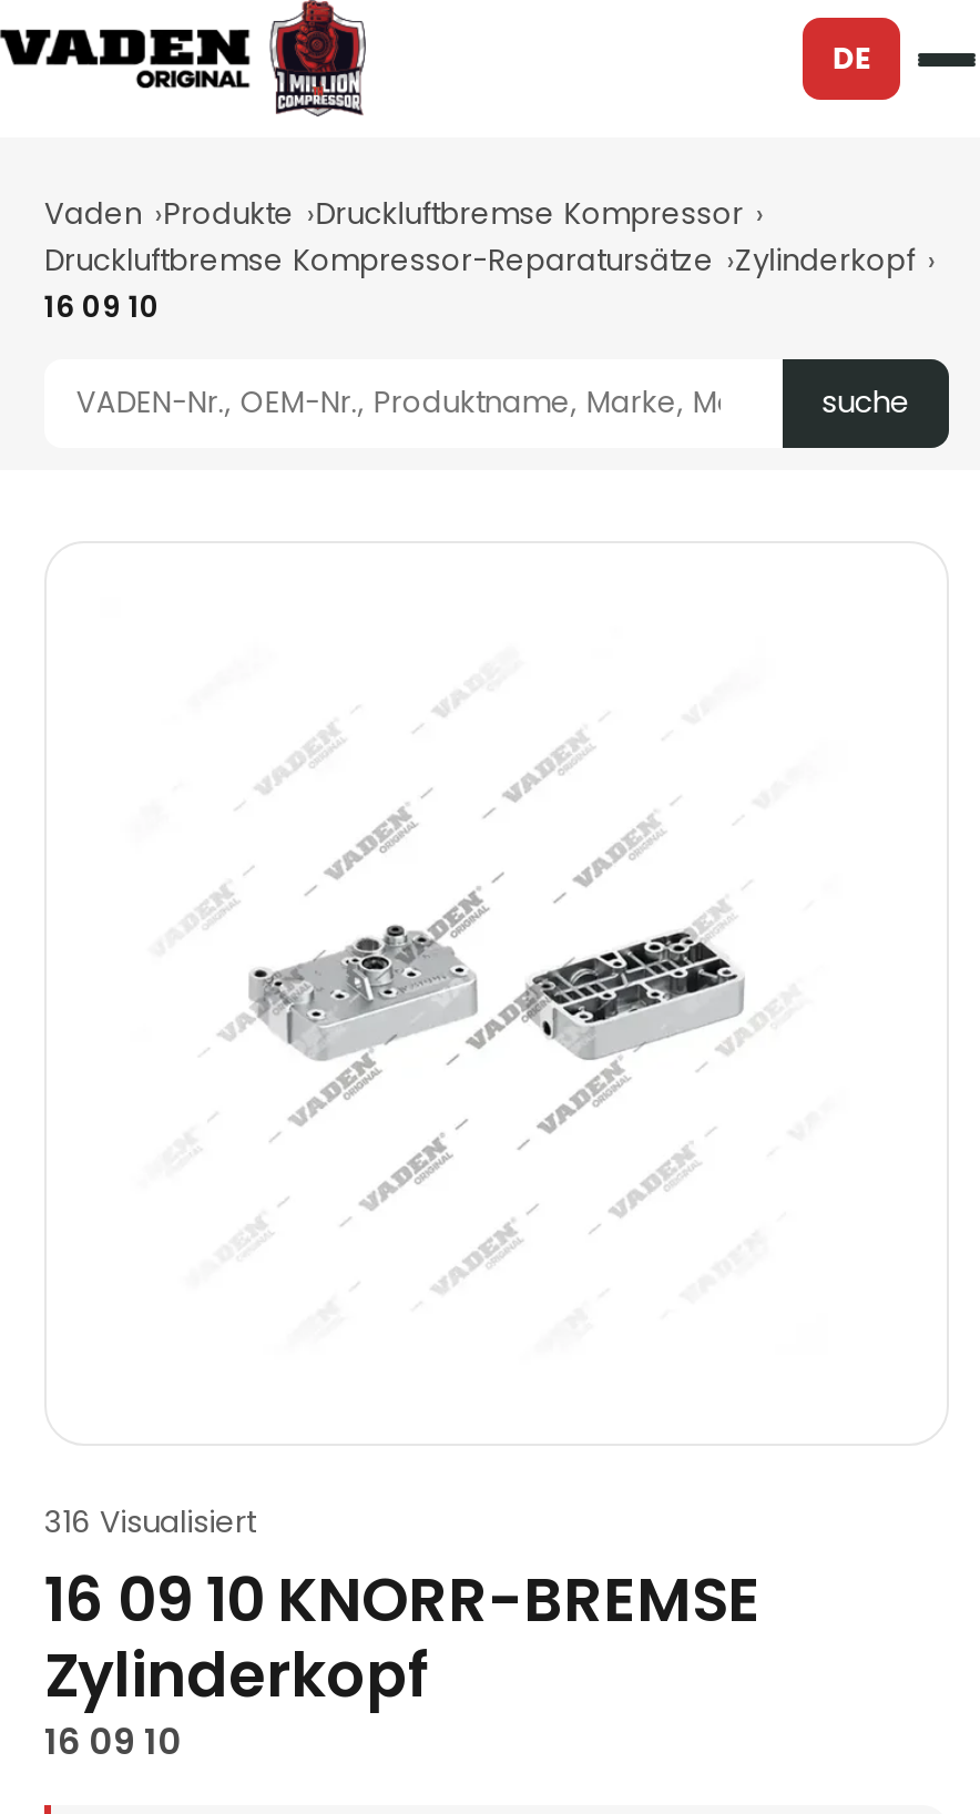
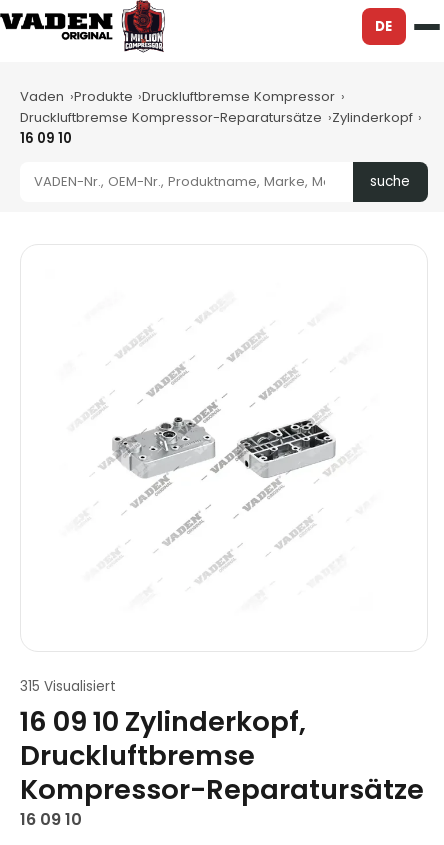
- 316 Visualisiert
- 16 09 10 KNORR-BREMSE
- Zylinderkopf
+ 315 Visualisiert
+ 16 09 10 Zylinderkopf,
+ Druckluftbremse
+ Kompressor-Reparatursätze
